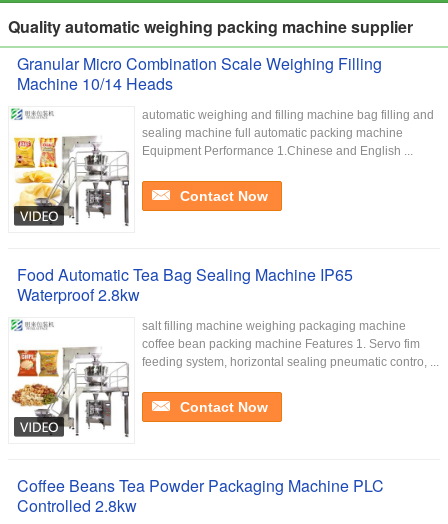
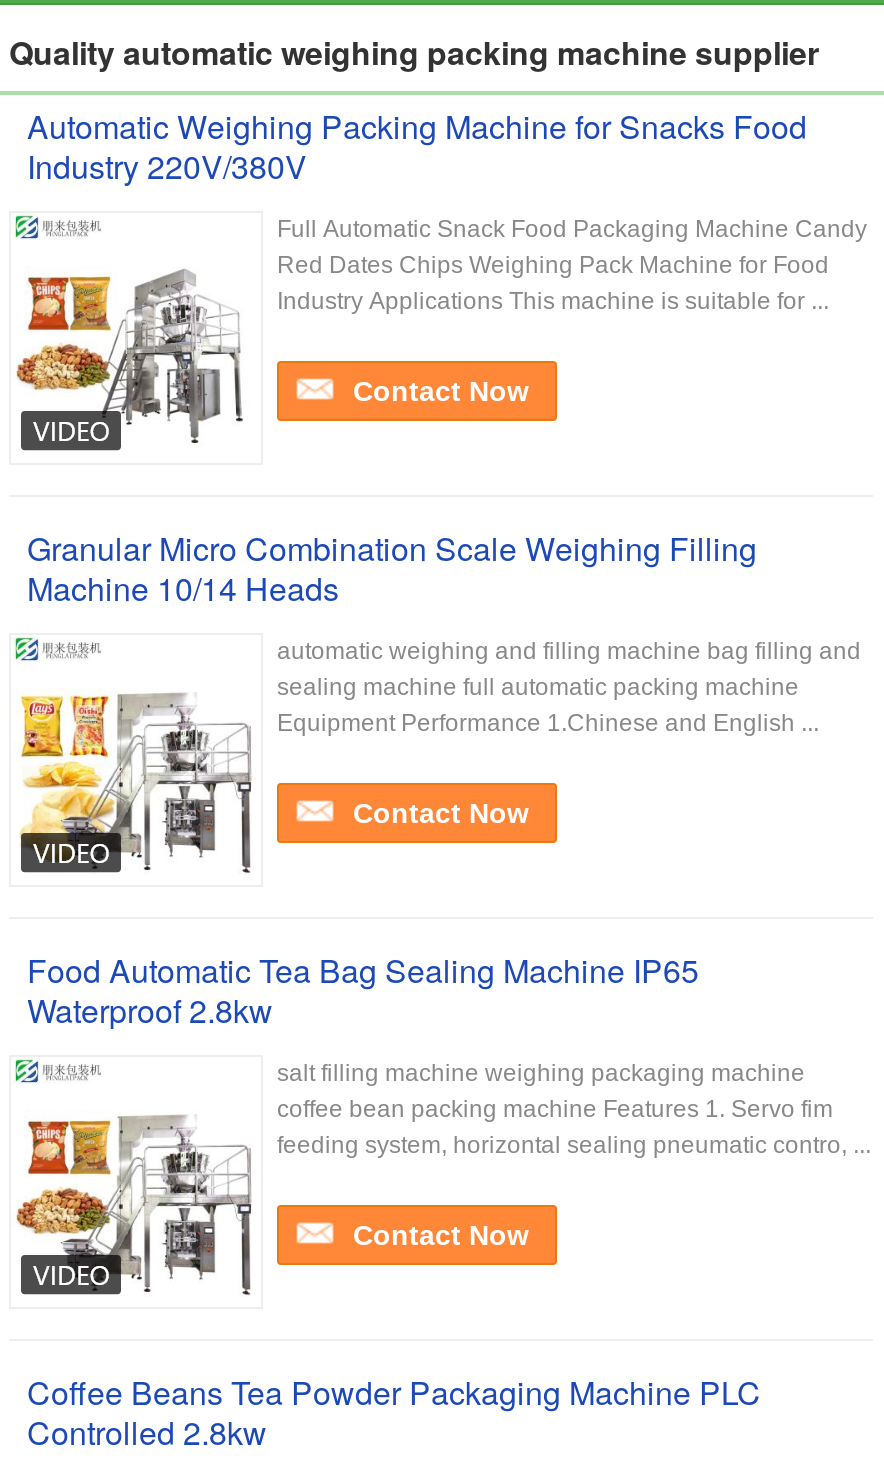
+ [image]
+ Automatic Weighing Packing Machine for Snacks Food
+ Industry 220V/380V
+ Full Automatic Snack Food Packaging Machine Candy
+ Red Dates Chips Weighing Pack Machine for Food
+ Industry Applications This machine is suitable for ...
+ Contact Now
